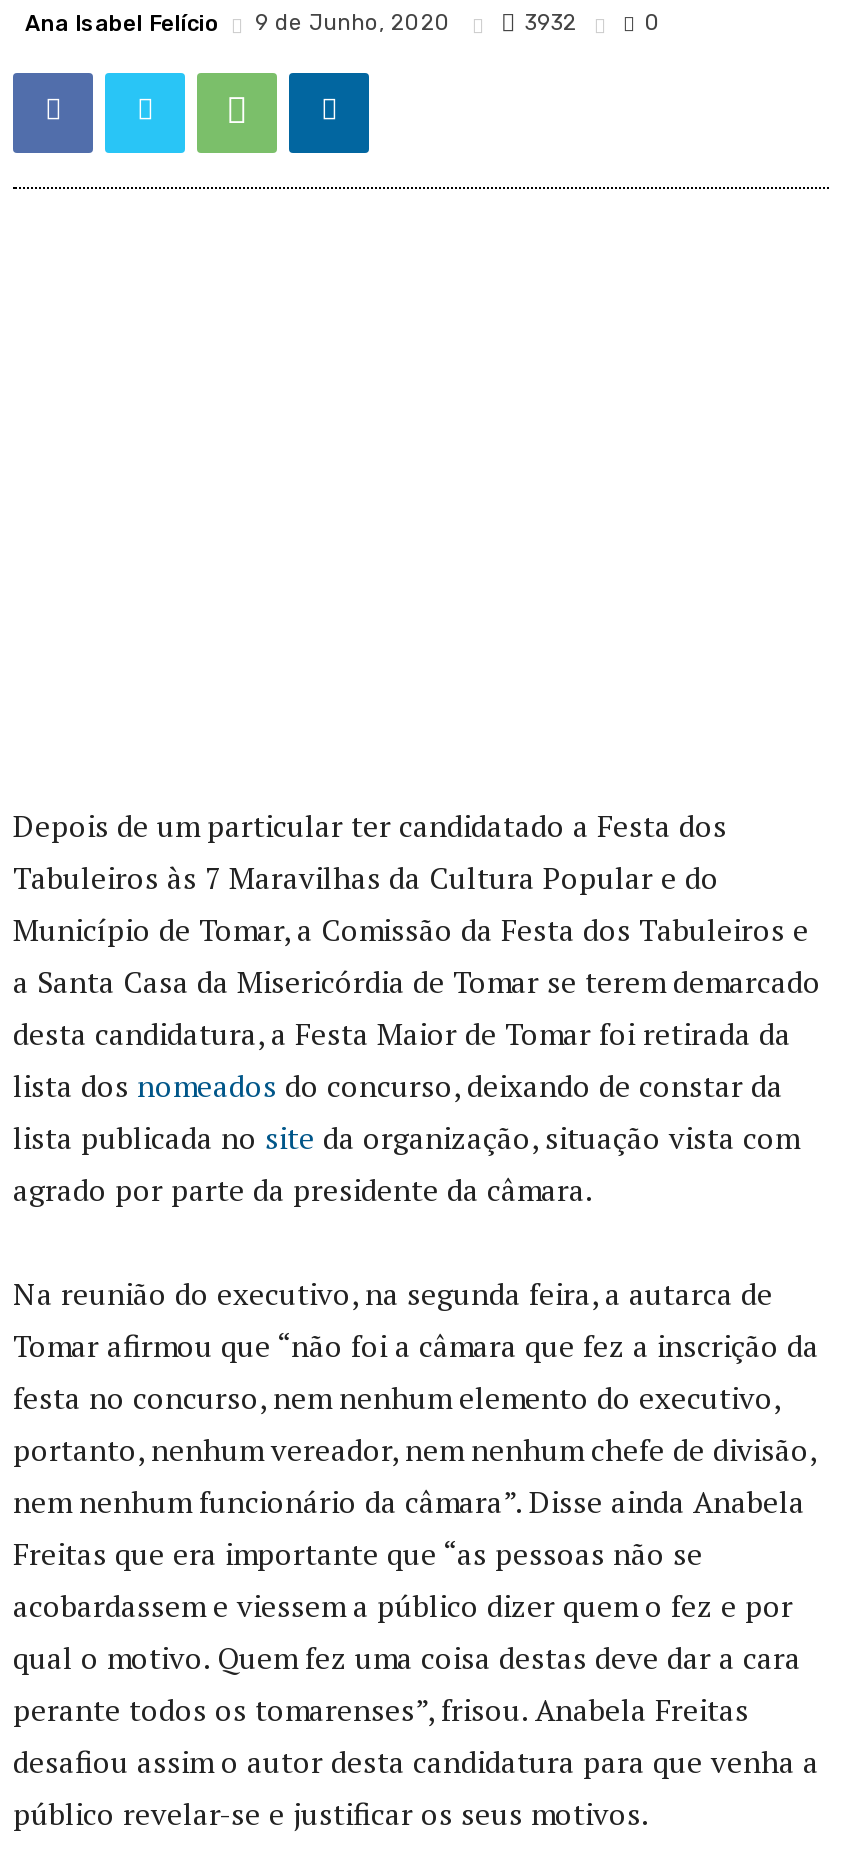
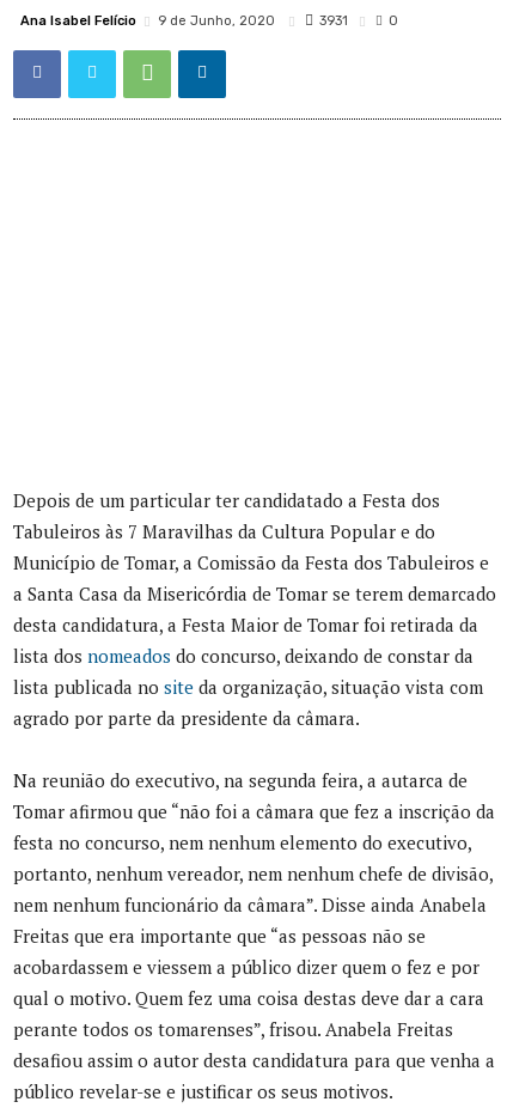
- 3932
+ 3931
